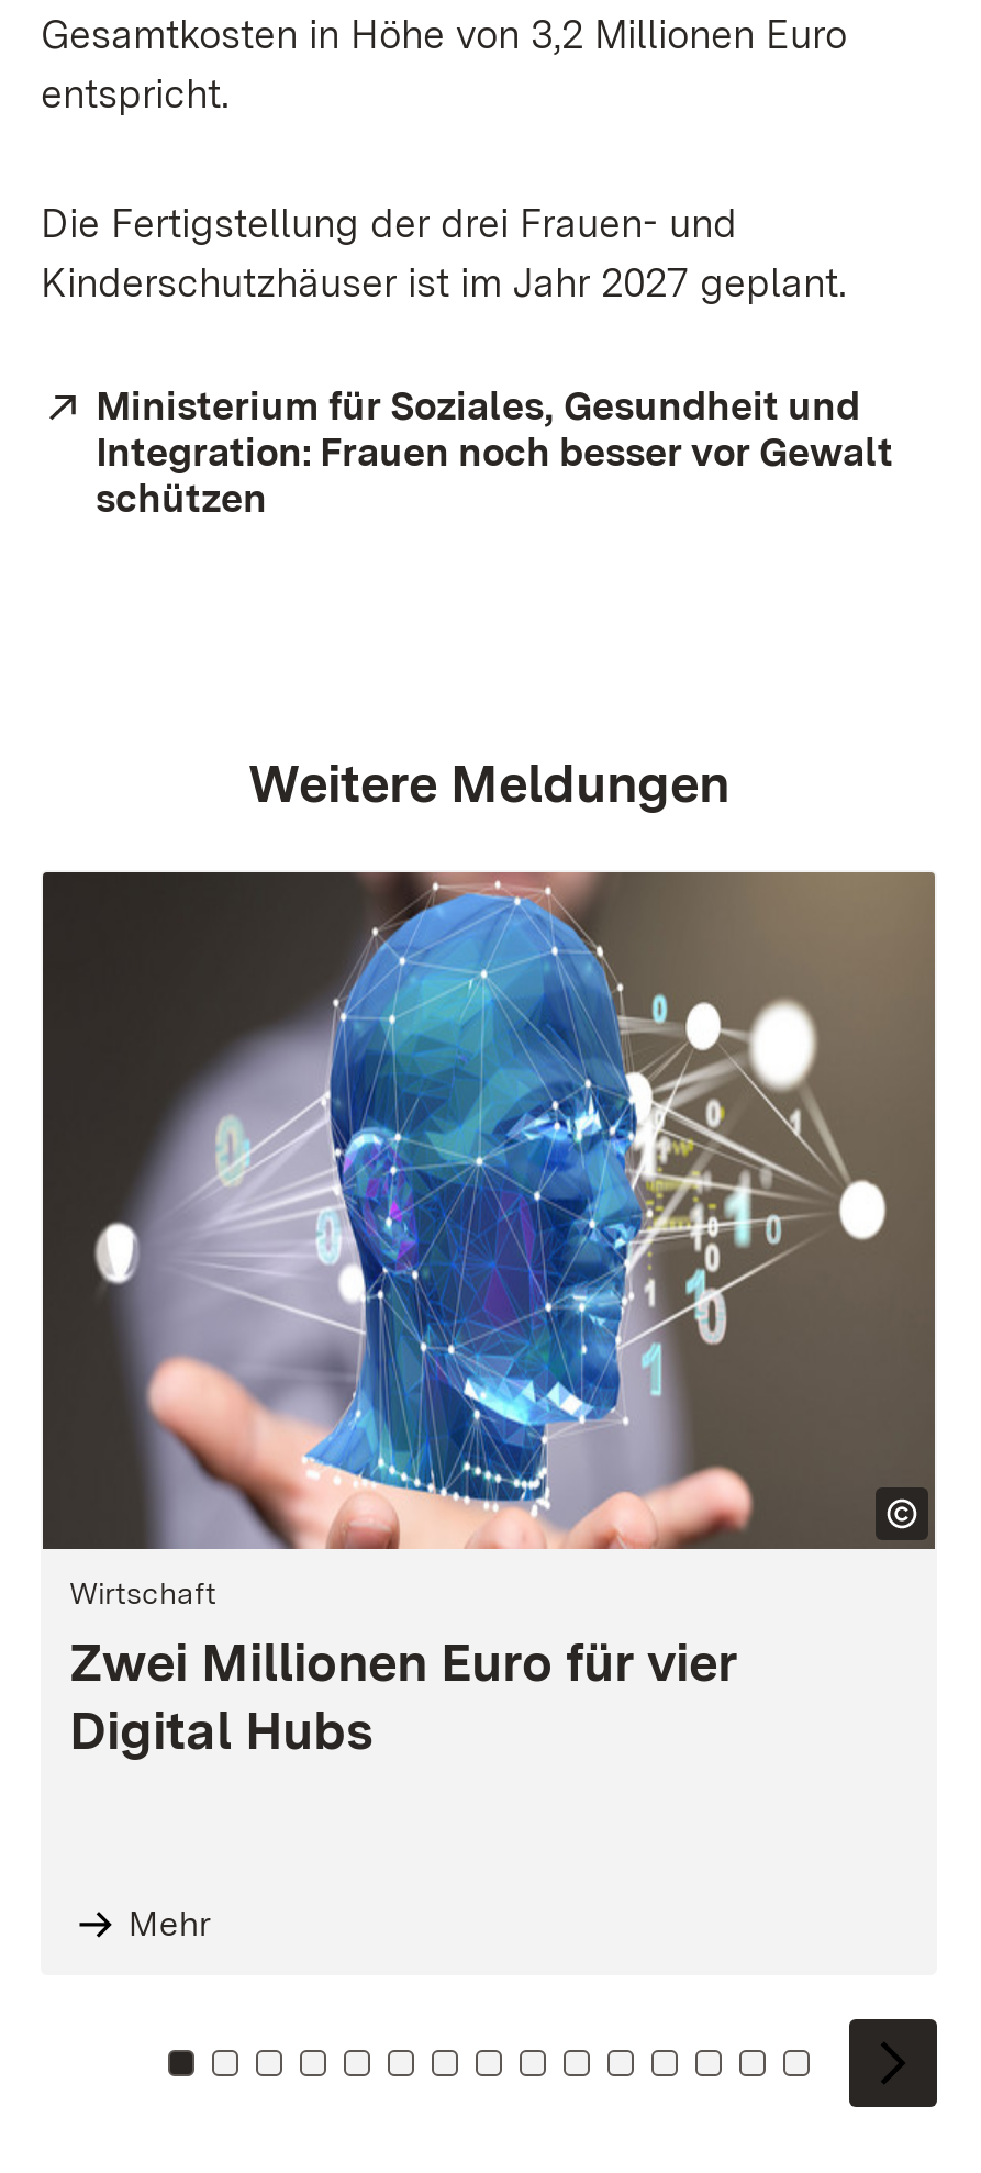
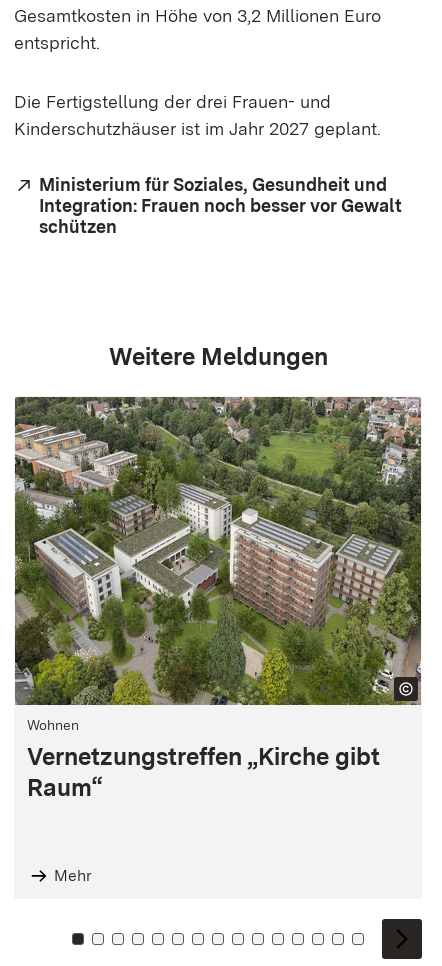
- [image]
- Wirtschaft
- Zwei Millionen Euro für vier
- Digital Hubs
+ [image]
+ Wohnen
+ Vernetzungstreffen „Kirche gibt
+ Raum“
